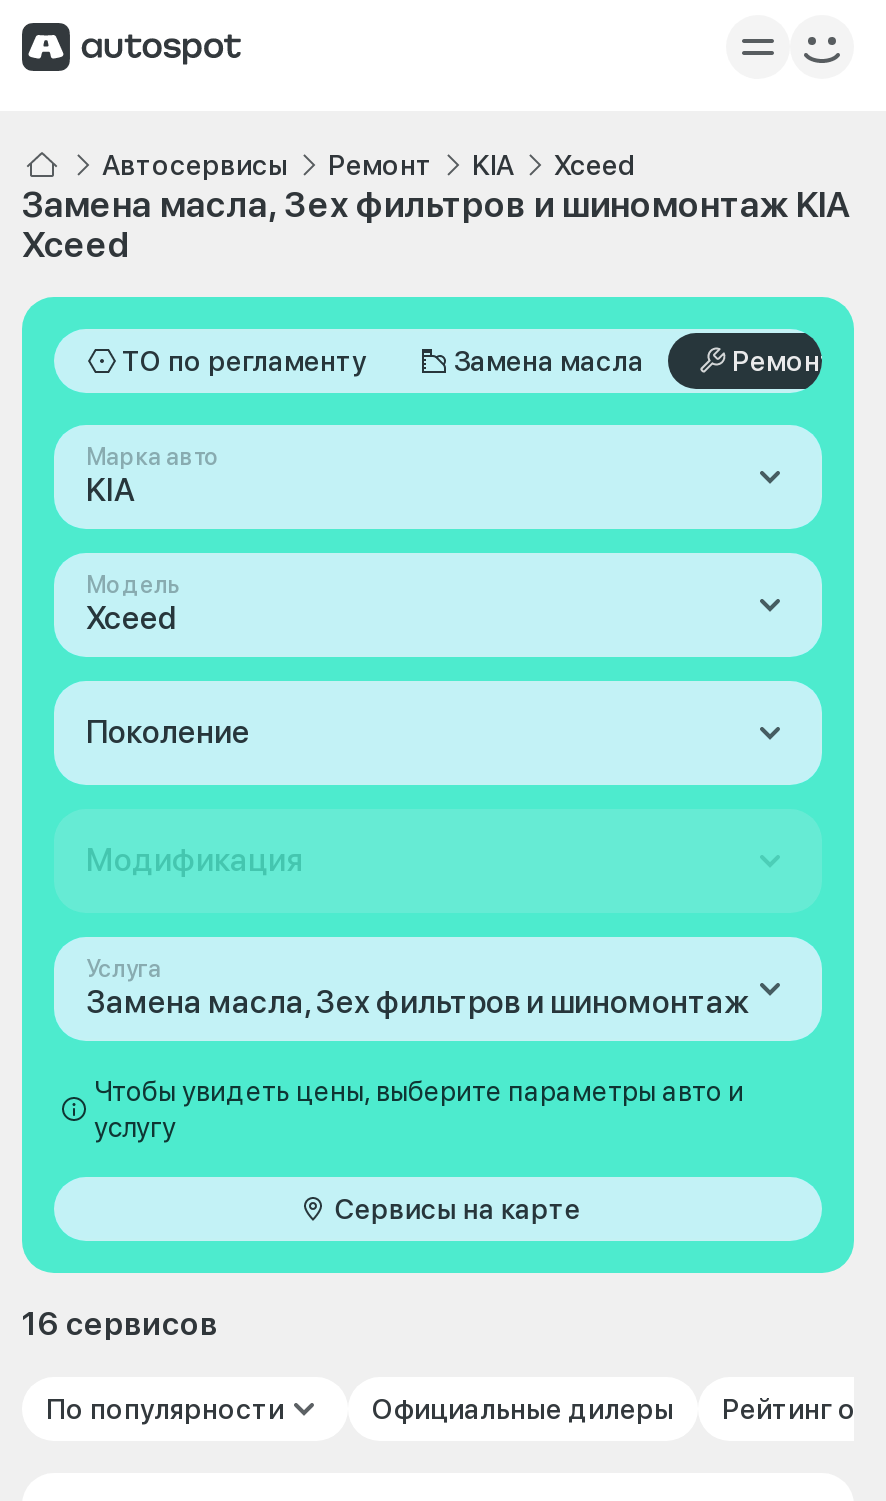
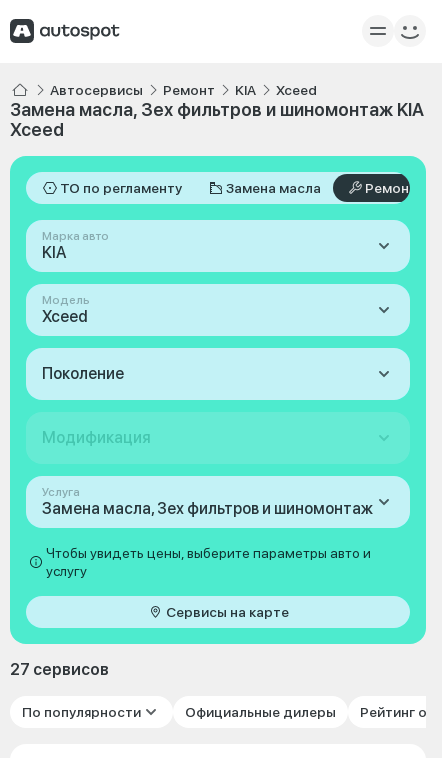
- 16 сервисов
+ 27 сервисов
